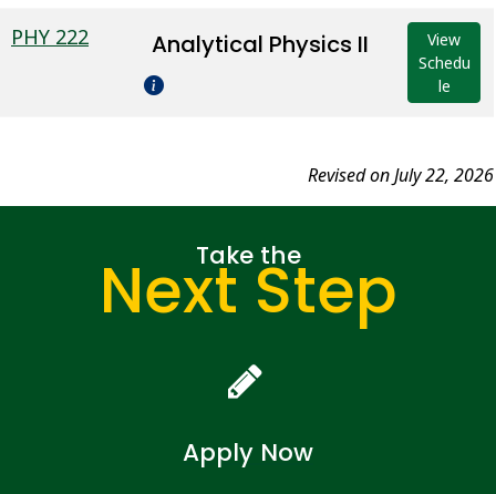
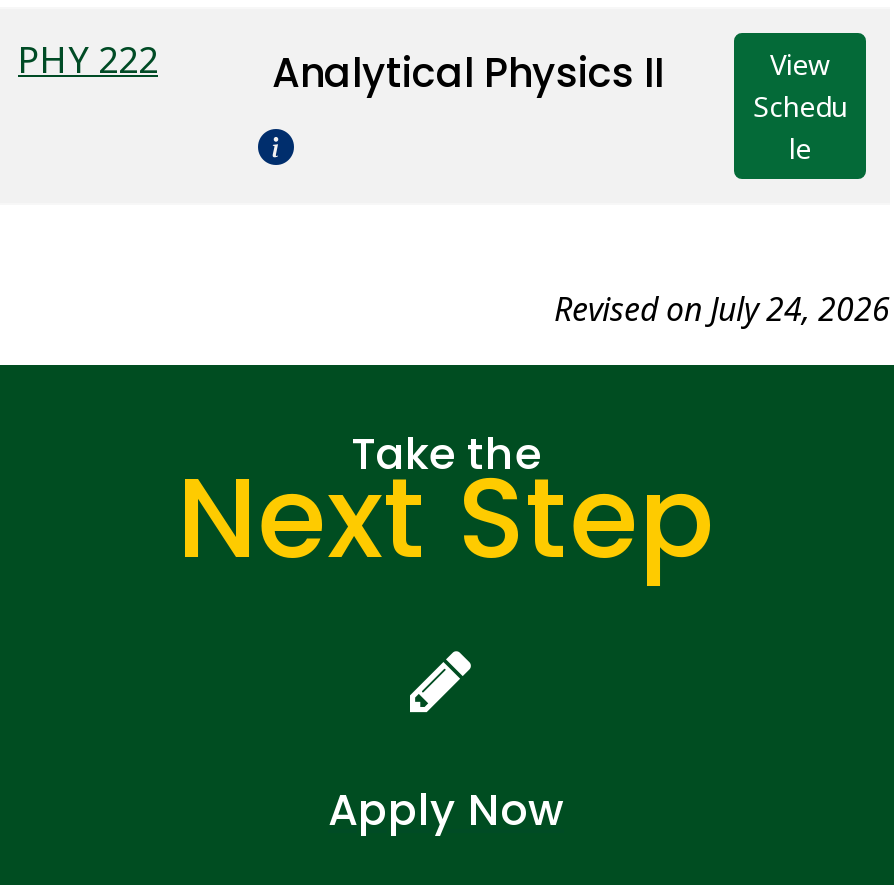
- Revised on July 22, 2026
+ Revised on July 24, 2026
